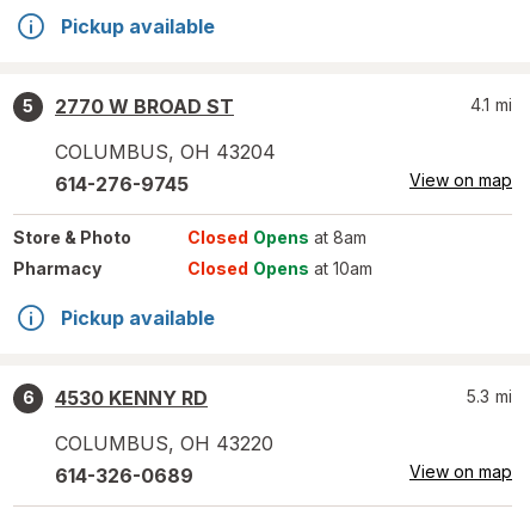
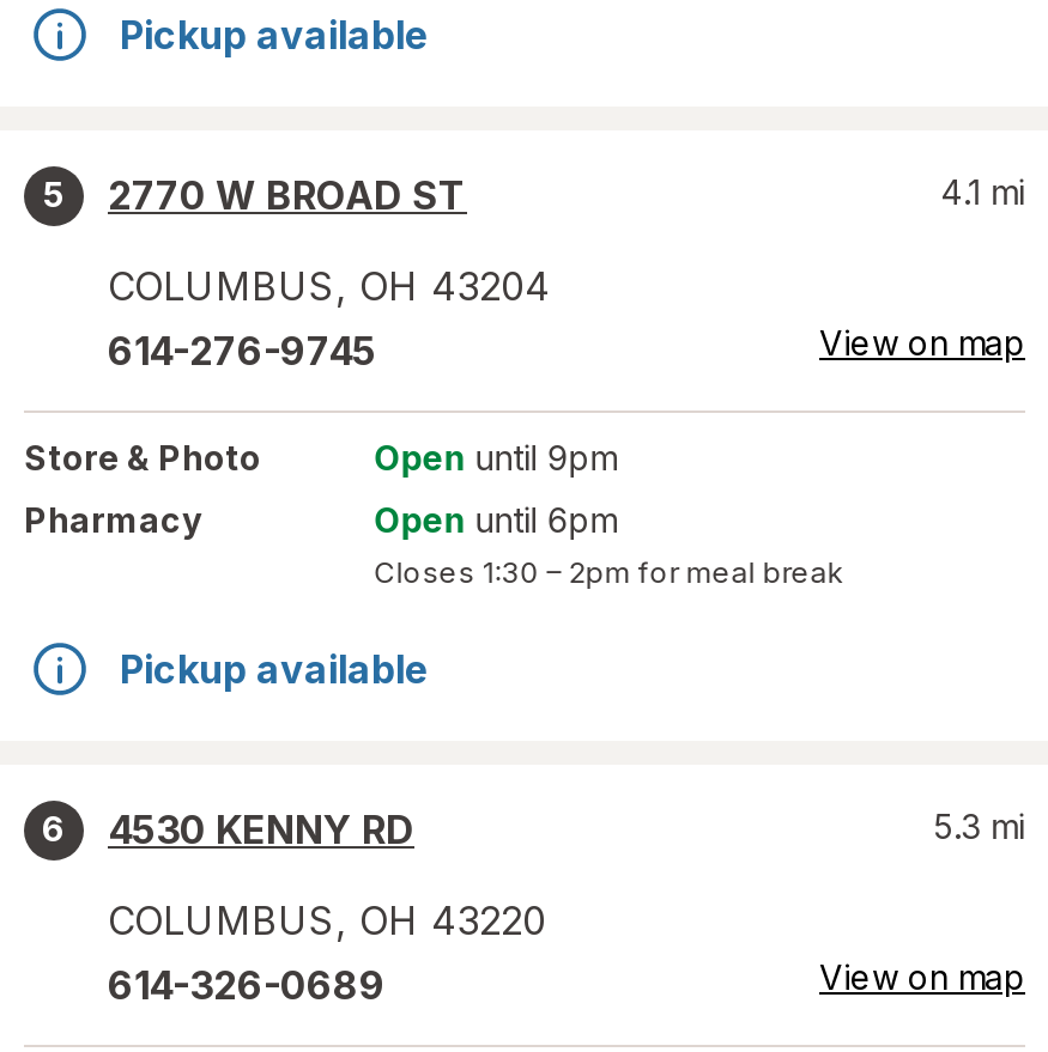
- Closed Opens at 8am
+ Open until 9pm

- Closed Opens at 10am
+ Open until 6pm
+ Closes 1:30 – 2pm for meal break
